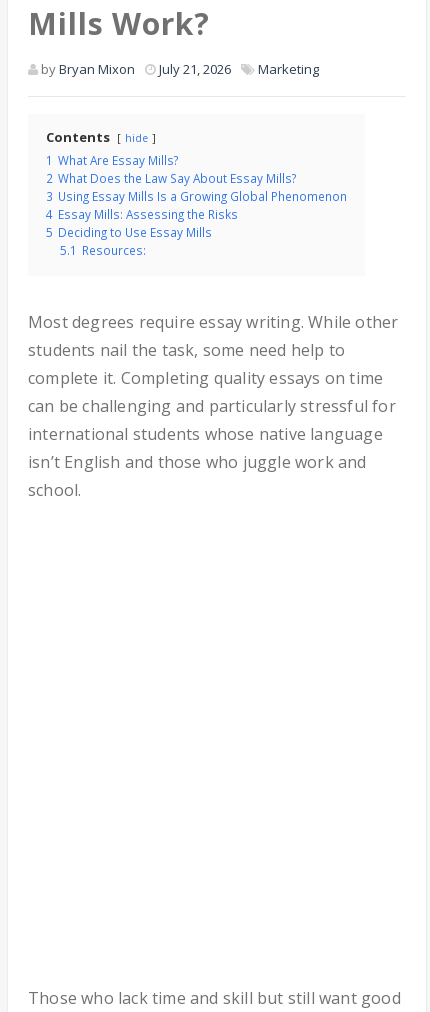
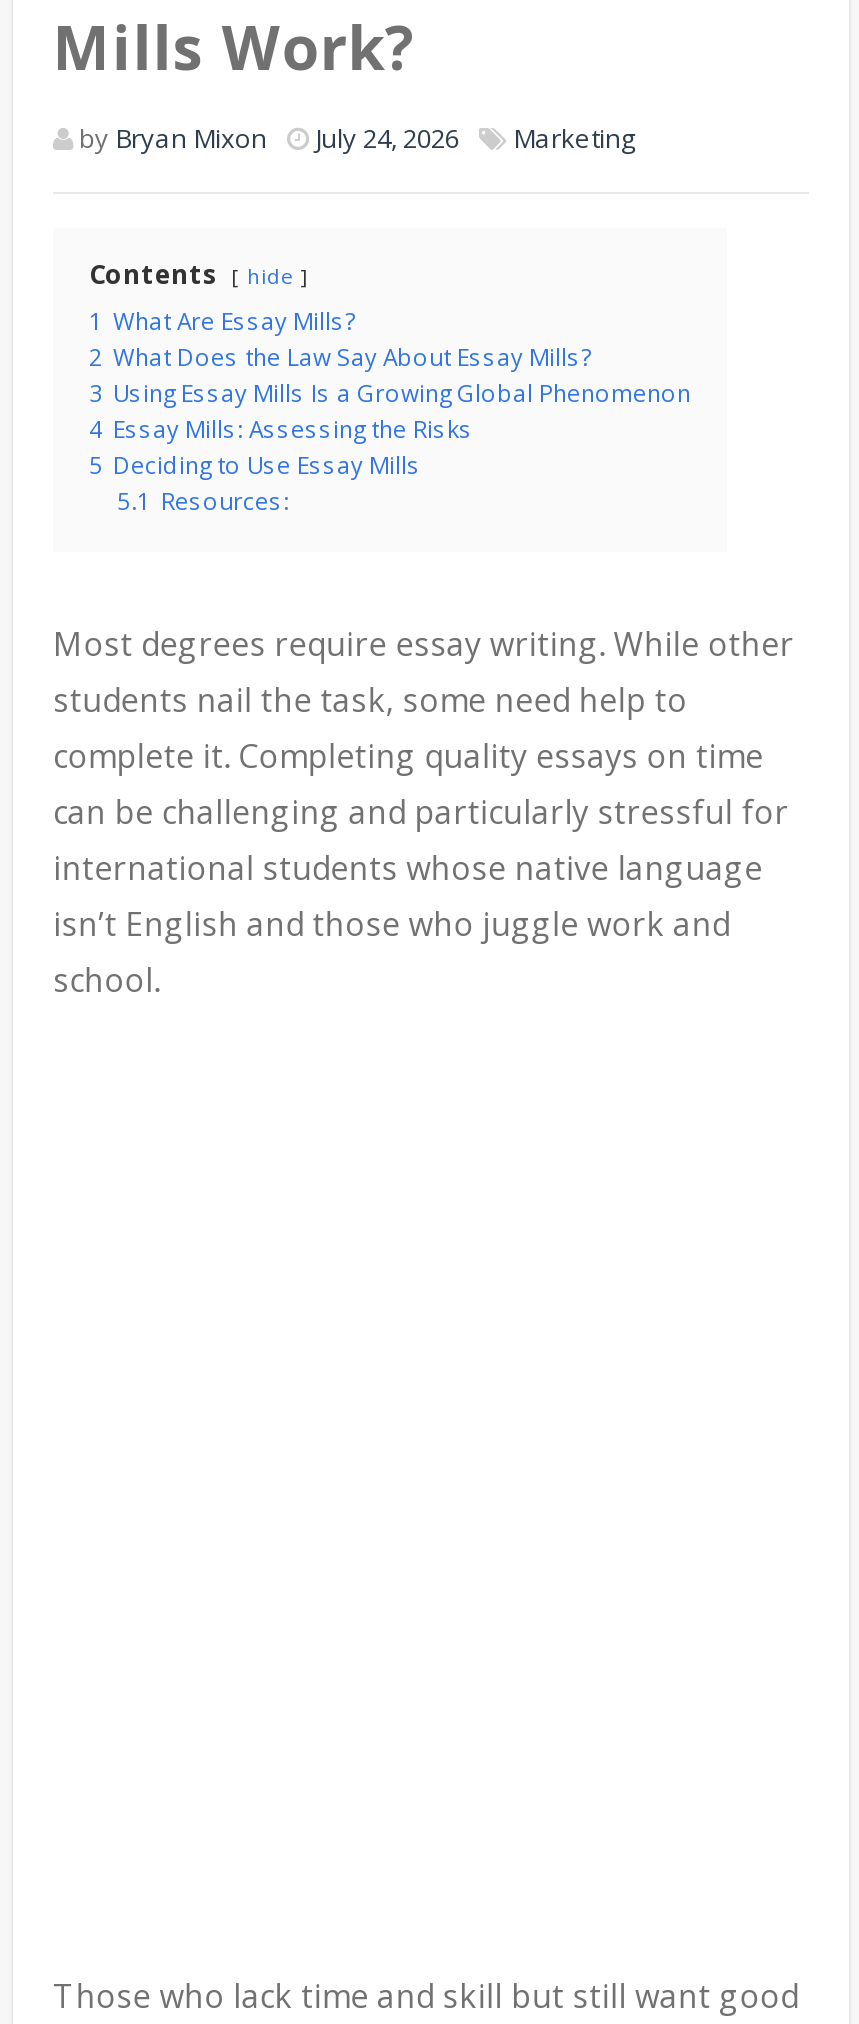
- by Bryan Mixon July 21, 2026 Marketing
+ by Bryan Mixon July 24, 2026 Marketing
